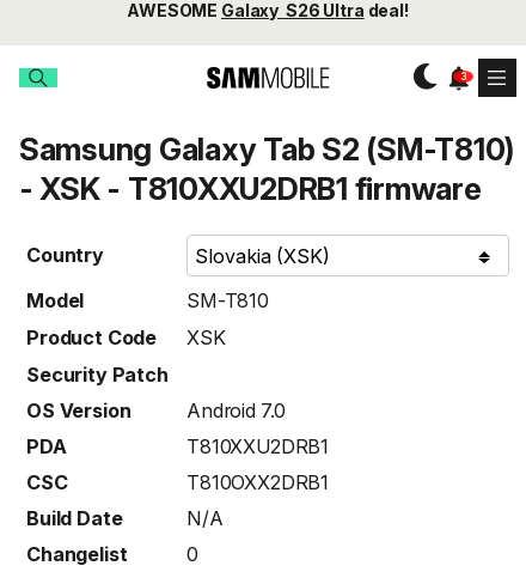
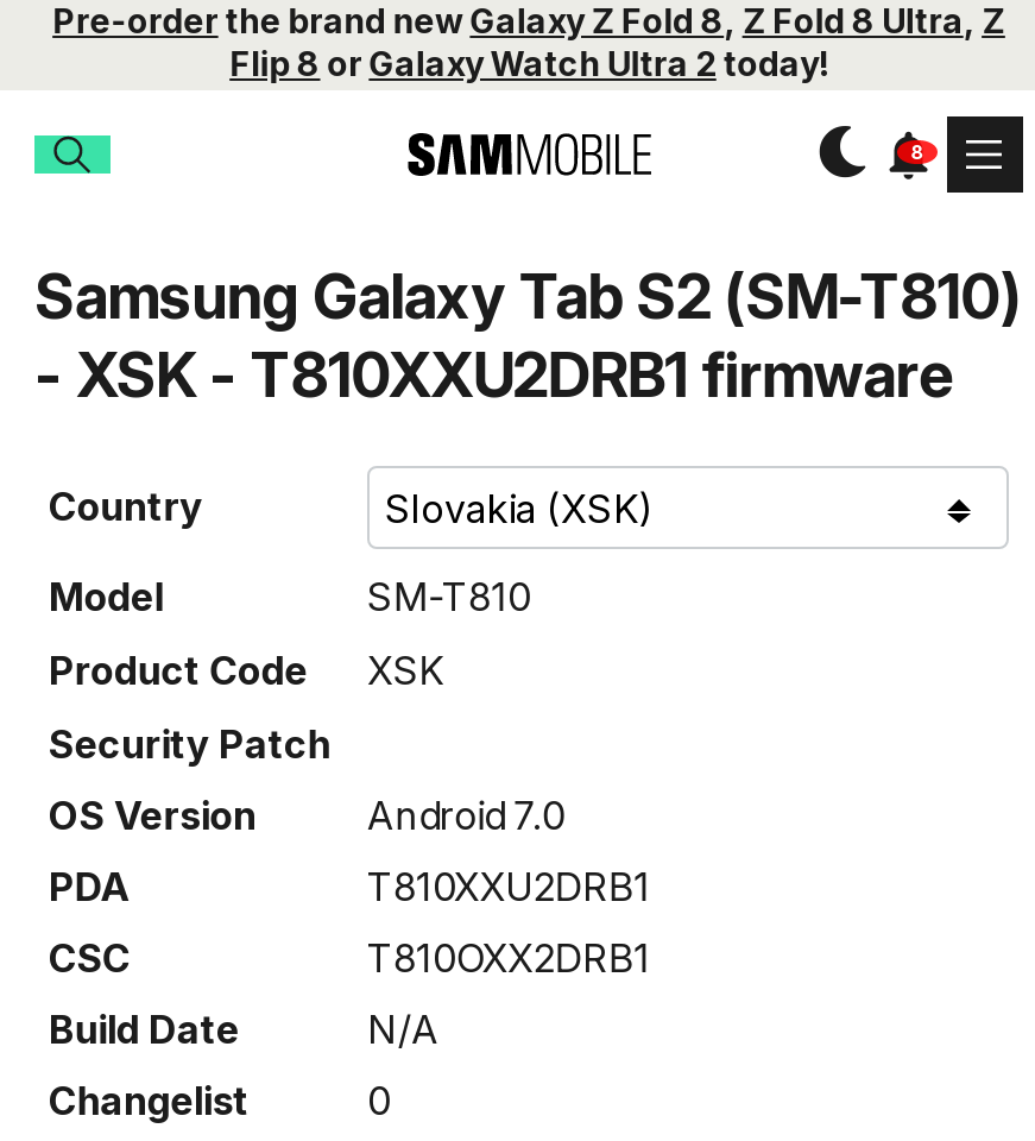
- AWESOME Galaxy S26 Ultra deal!
+ Pre-order the brand new Galaxy Z Fold 8, Z Fold 8 Ultra, Z
+ Flip 8 or Galaxy Watch Ultra 2 today!
